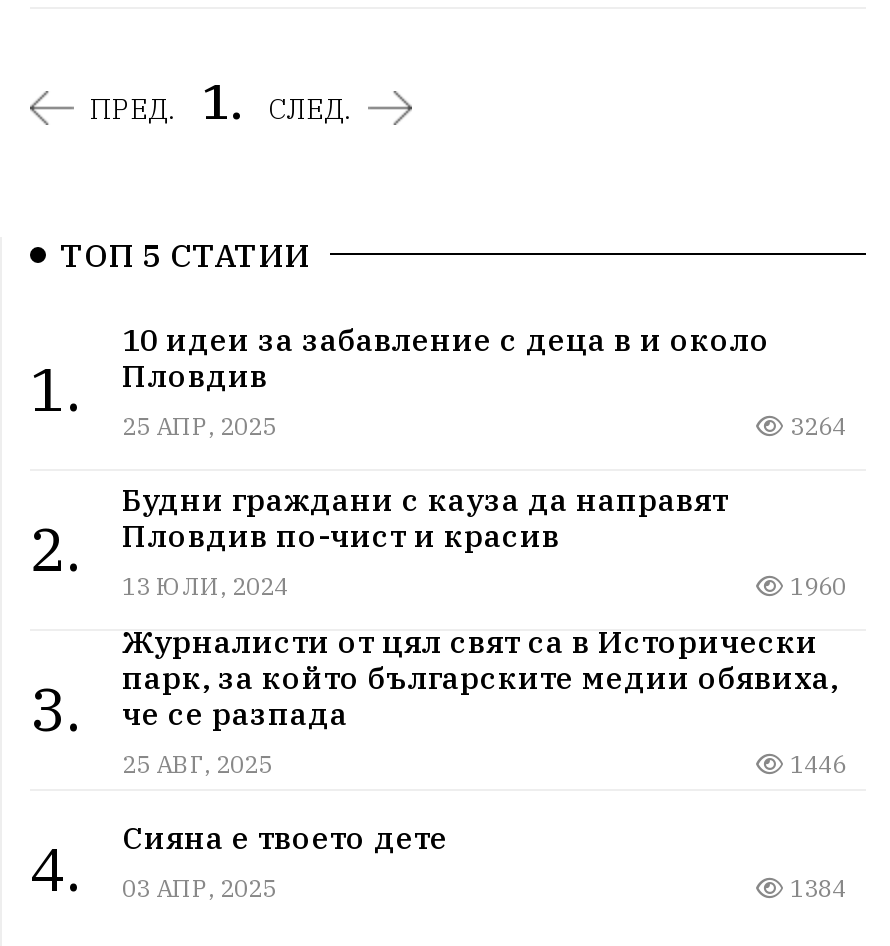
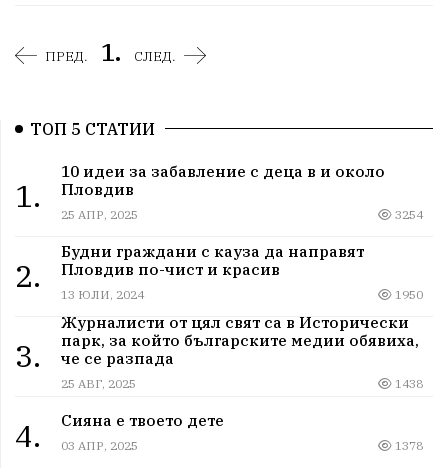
- 3264
+ 3254

- 1960
+ 1950

- 1446
+ 1438

- 1384
+ 1378
